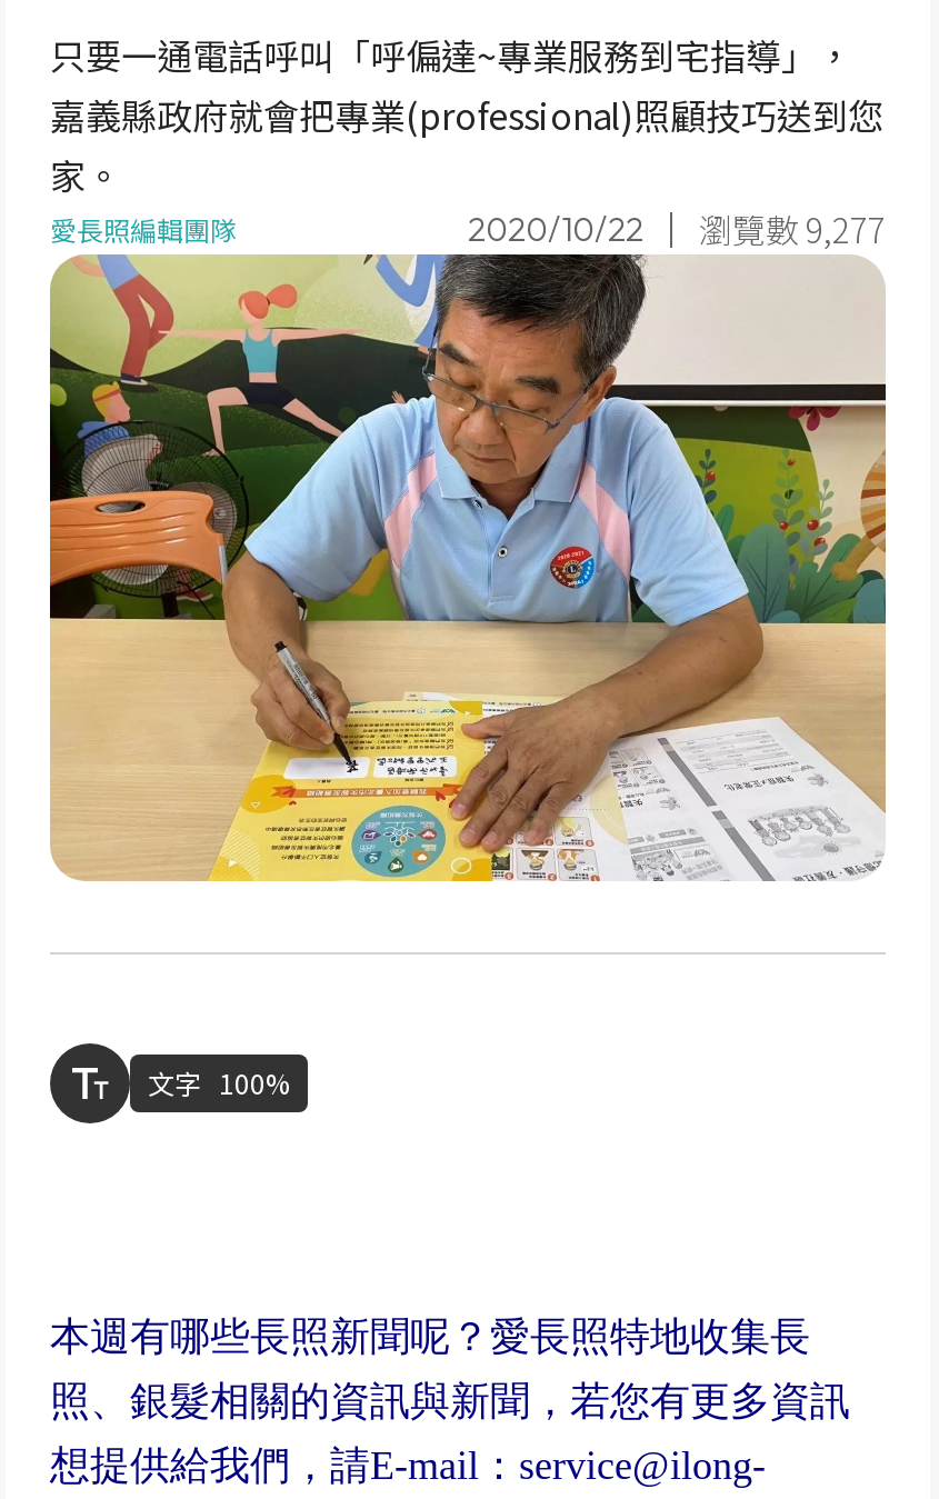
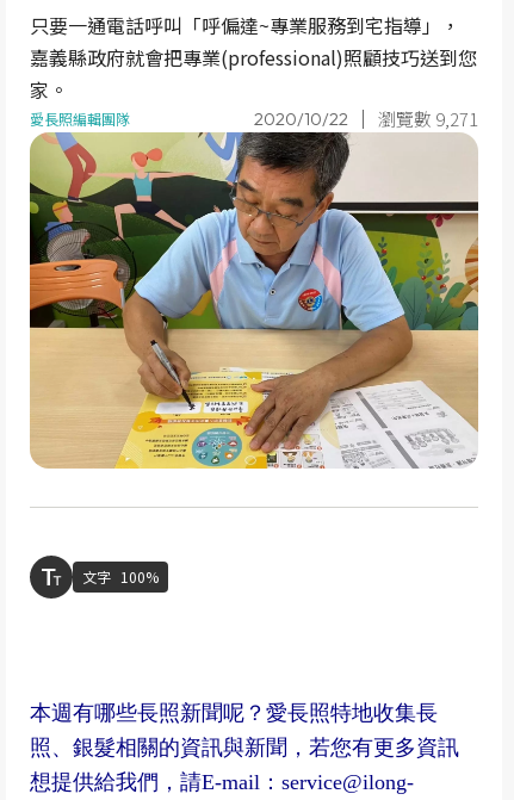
- 2020/10/22 瀏覽數 9,277
+ 2020/10/22 瀏覽數 9,271
